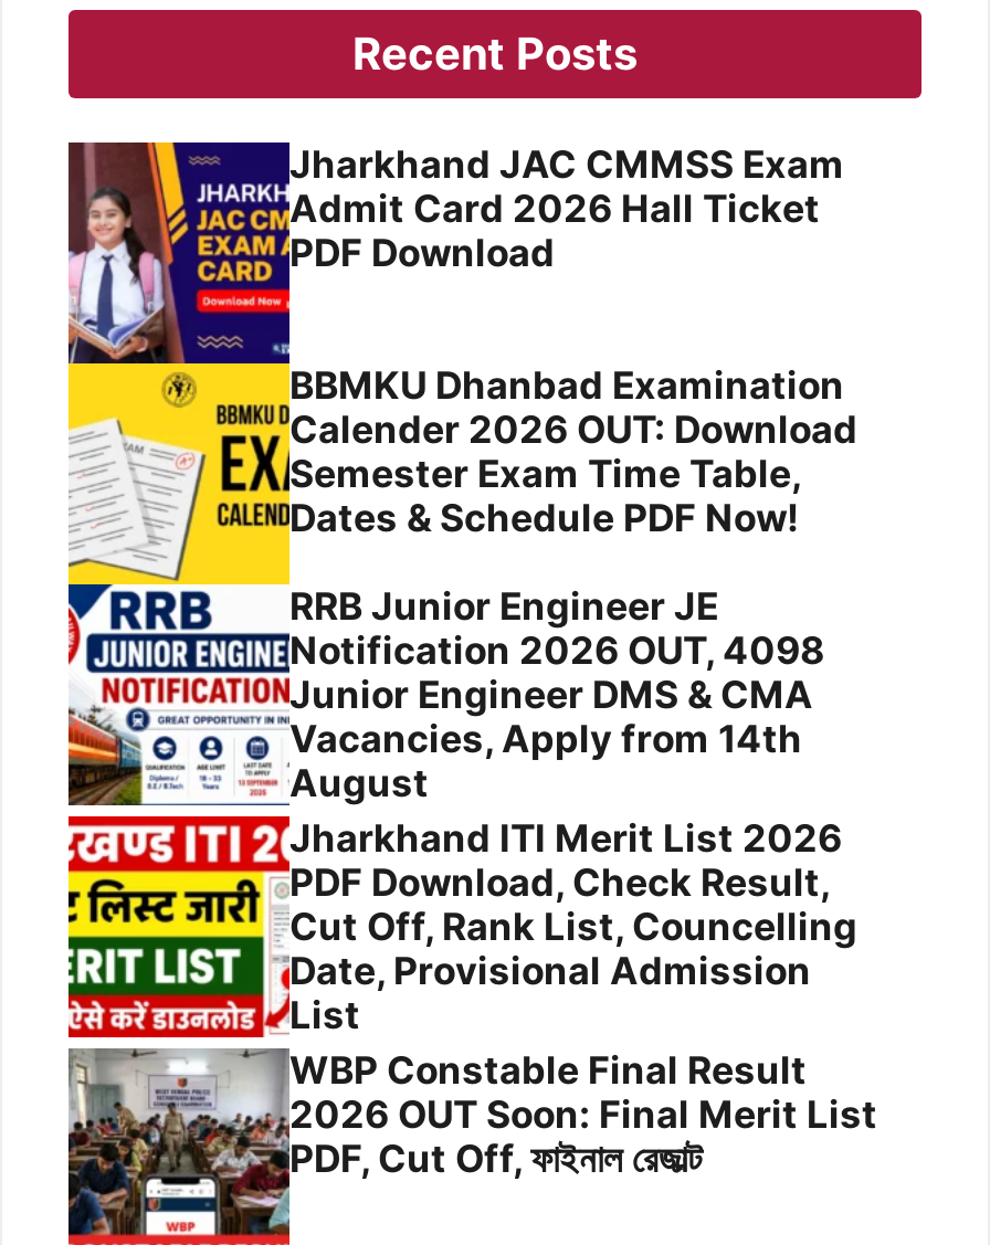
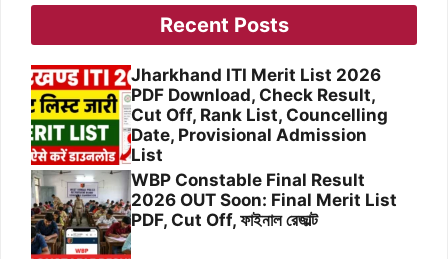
- [image]
- Jharkhand JAC CMMSS Exam
- Admit Card 2026 Hall Ticket
- PDF Download
- BBMKU Dhanbad Examination
- Calender 2026 OUT: Download
- Semester Exam Time Table,
- Dates & Schedule PDF Now!
- RRB Junior Engineer JE
- Notification 2026 OUT, 4098
- Junior Engineer DMS & CMA
- Vacancies, Apply from 14th
- August
